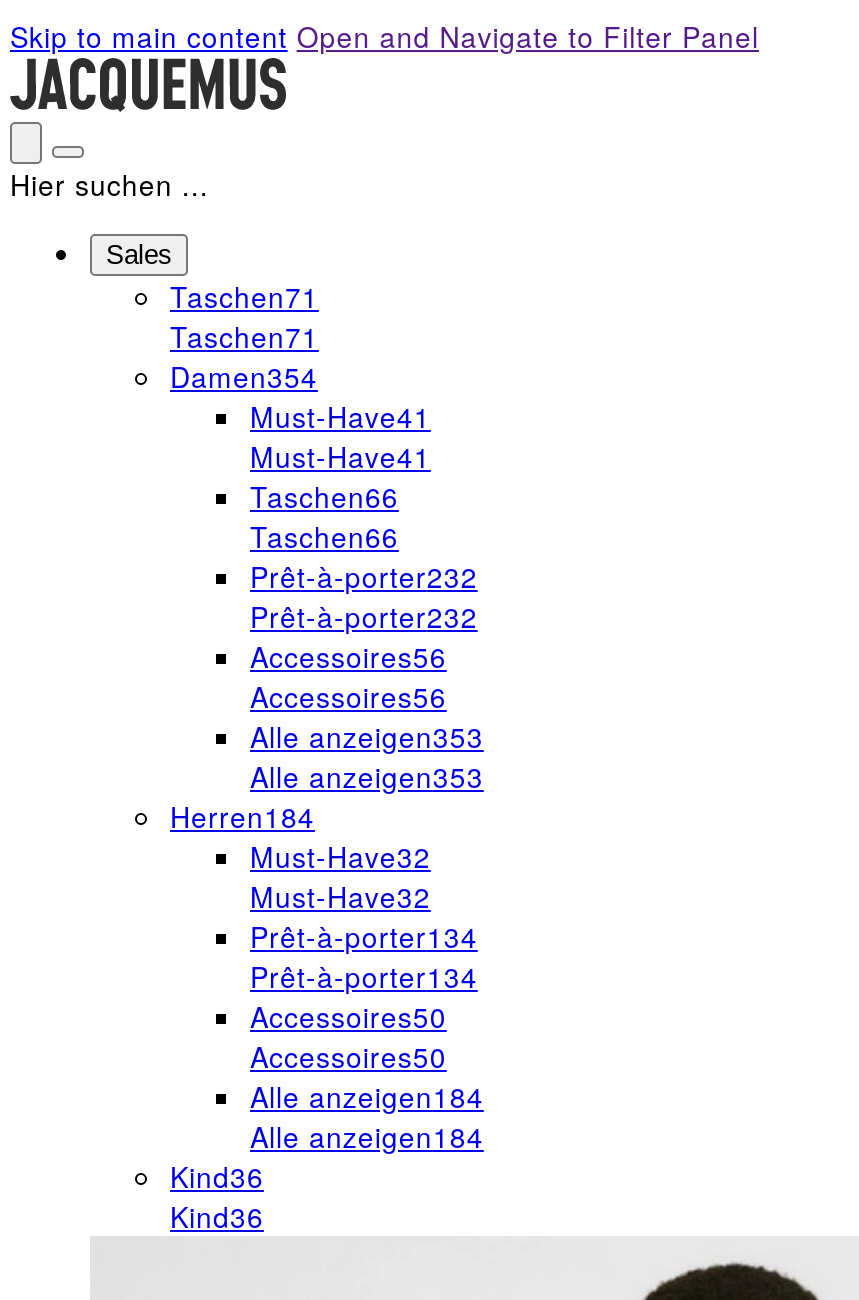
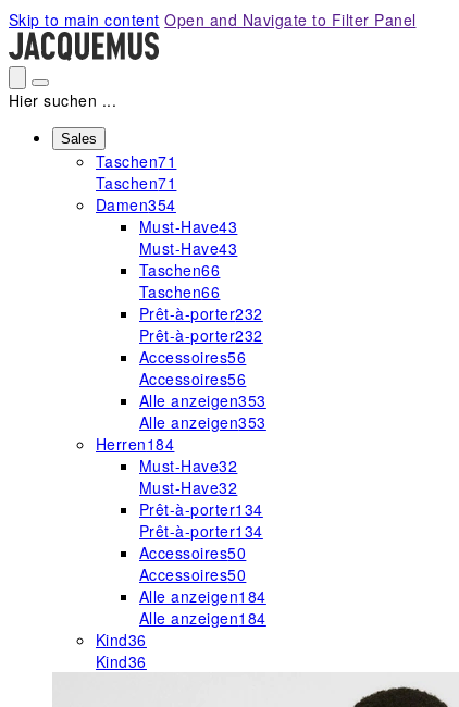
- Must-Have41
+ Must-Have43

- Must-Have41
+ Must-Have43
